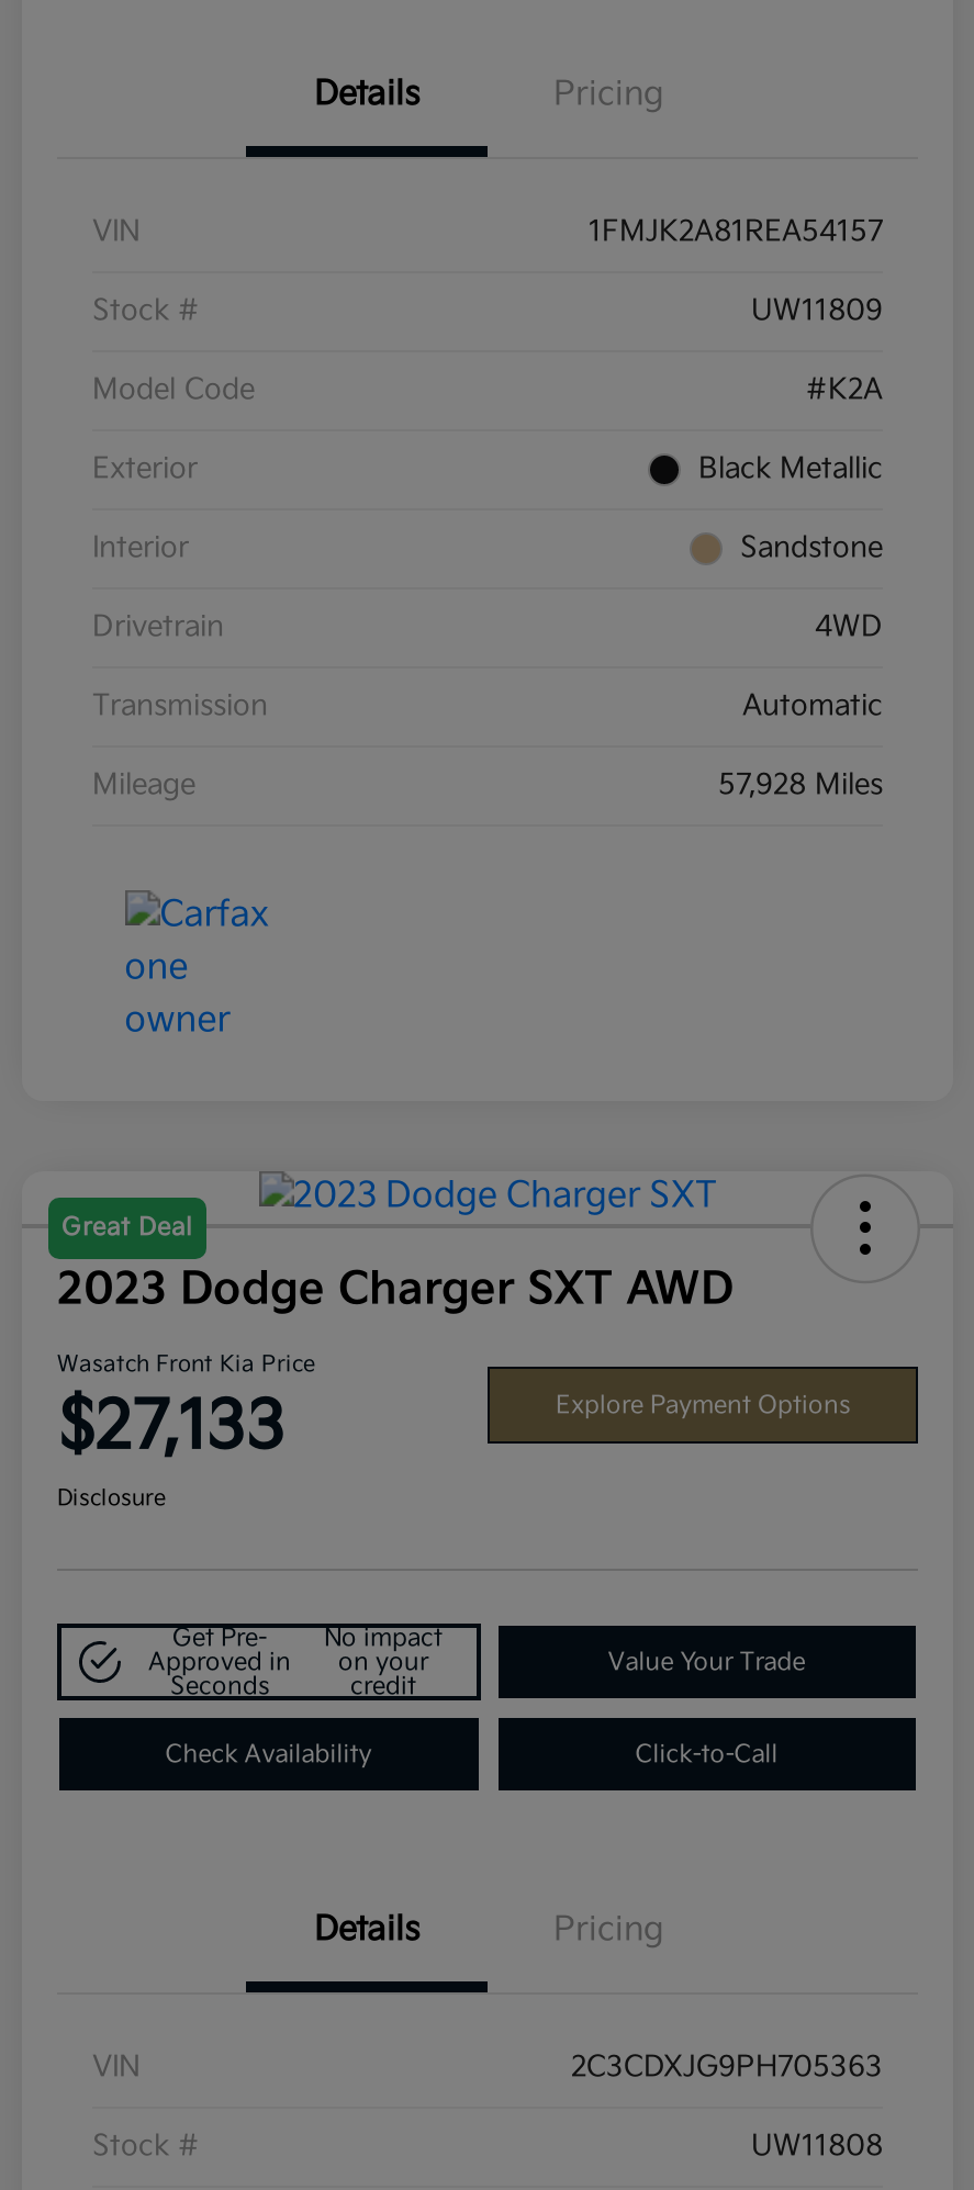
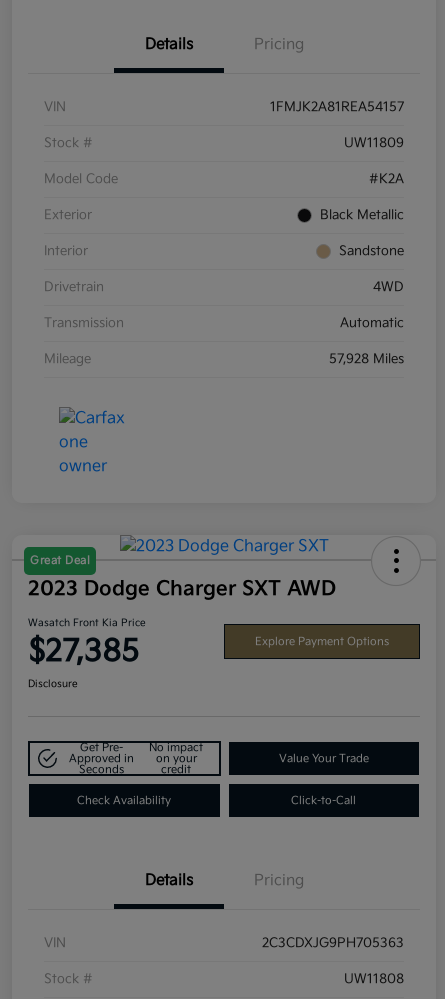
- $27,133
+ $27,385
